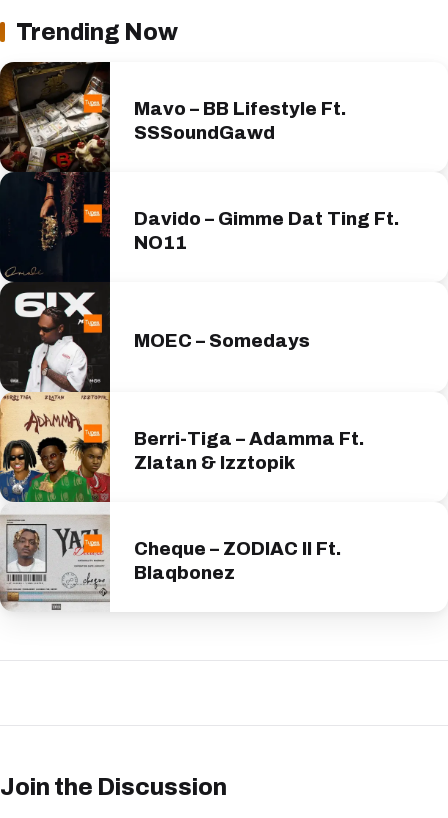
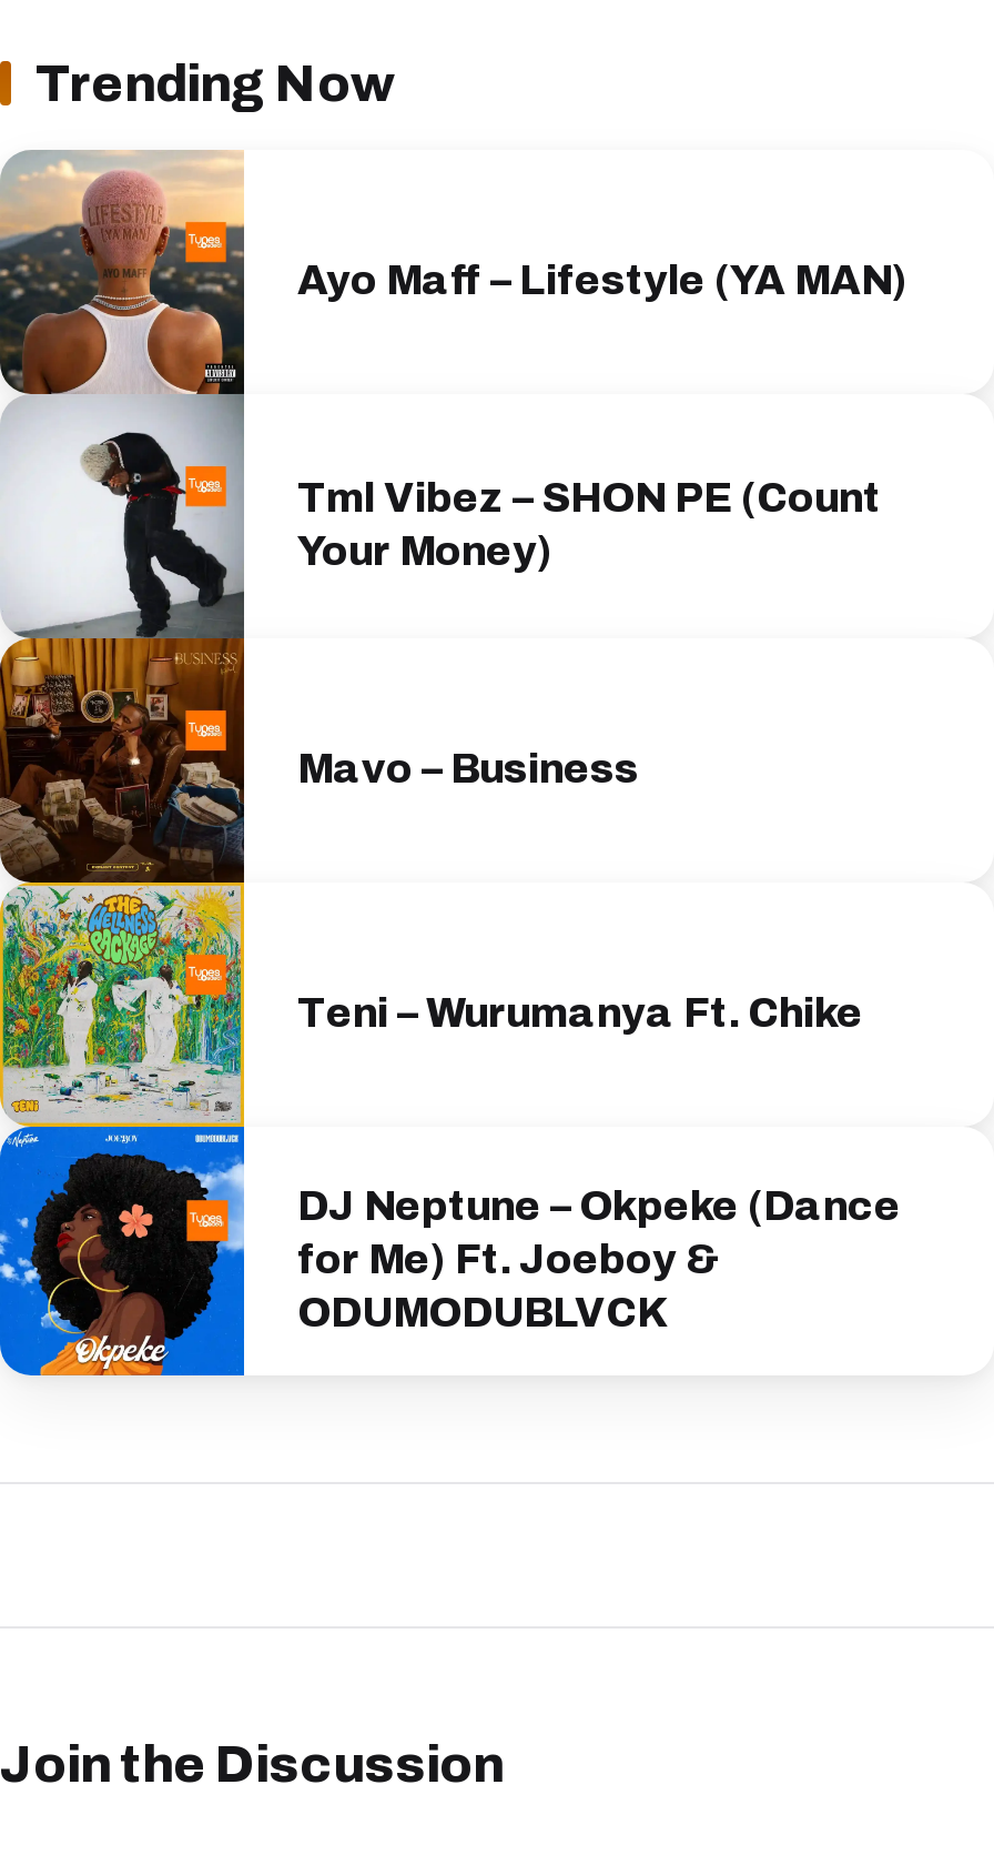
- [image]
- Mavo – BB Lifestyle Ft.
- SSSoundGawd
+ [image]
+ Ayo Maff – Lifestyle (YA MAN)

- Davido – Gimme Dat Ting Ft.
- NO11
+ Tml Vibez – SHON PE (Count
+ Your Money)

- MOEC – Somedays
+ Mavo – Business

- Berri-Tiga – Adamma Ft.
- Zlatan & Izztopik
+ Teni – Wurumanya Ft. Chike

- Cheque – ZODIAC II Ft.
- Blaqbonez
+ DJ Neptune – Okpeke (Dance
+ for Me) Ft. Joeboy &
+ ODUMODUBLVCK
